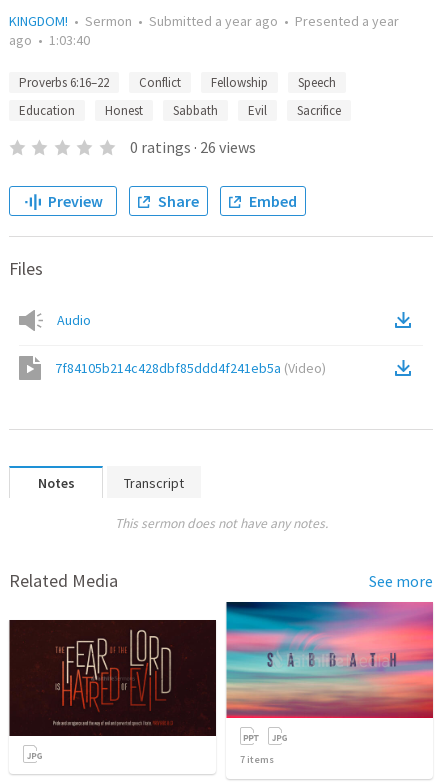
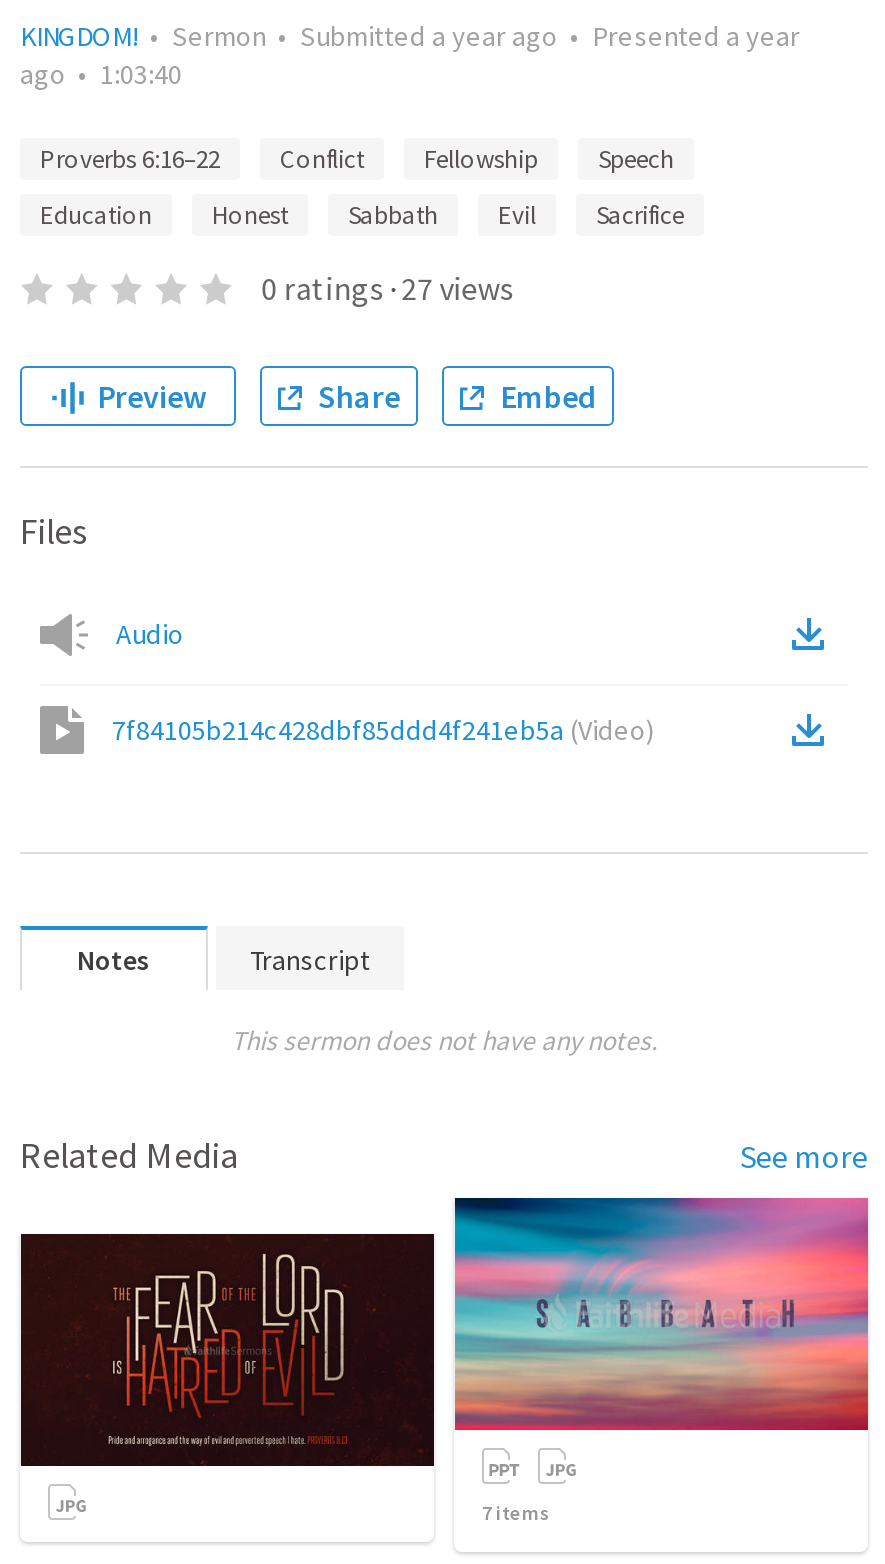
- 0 ratings · 26 views
+ 0 ratings · 27 views
